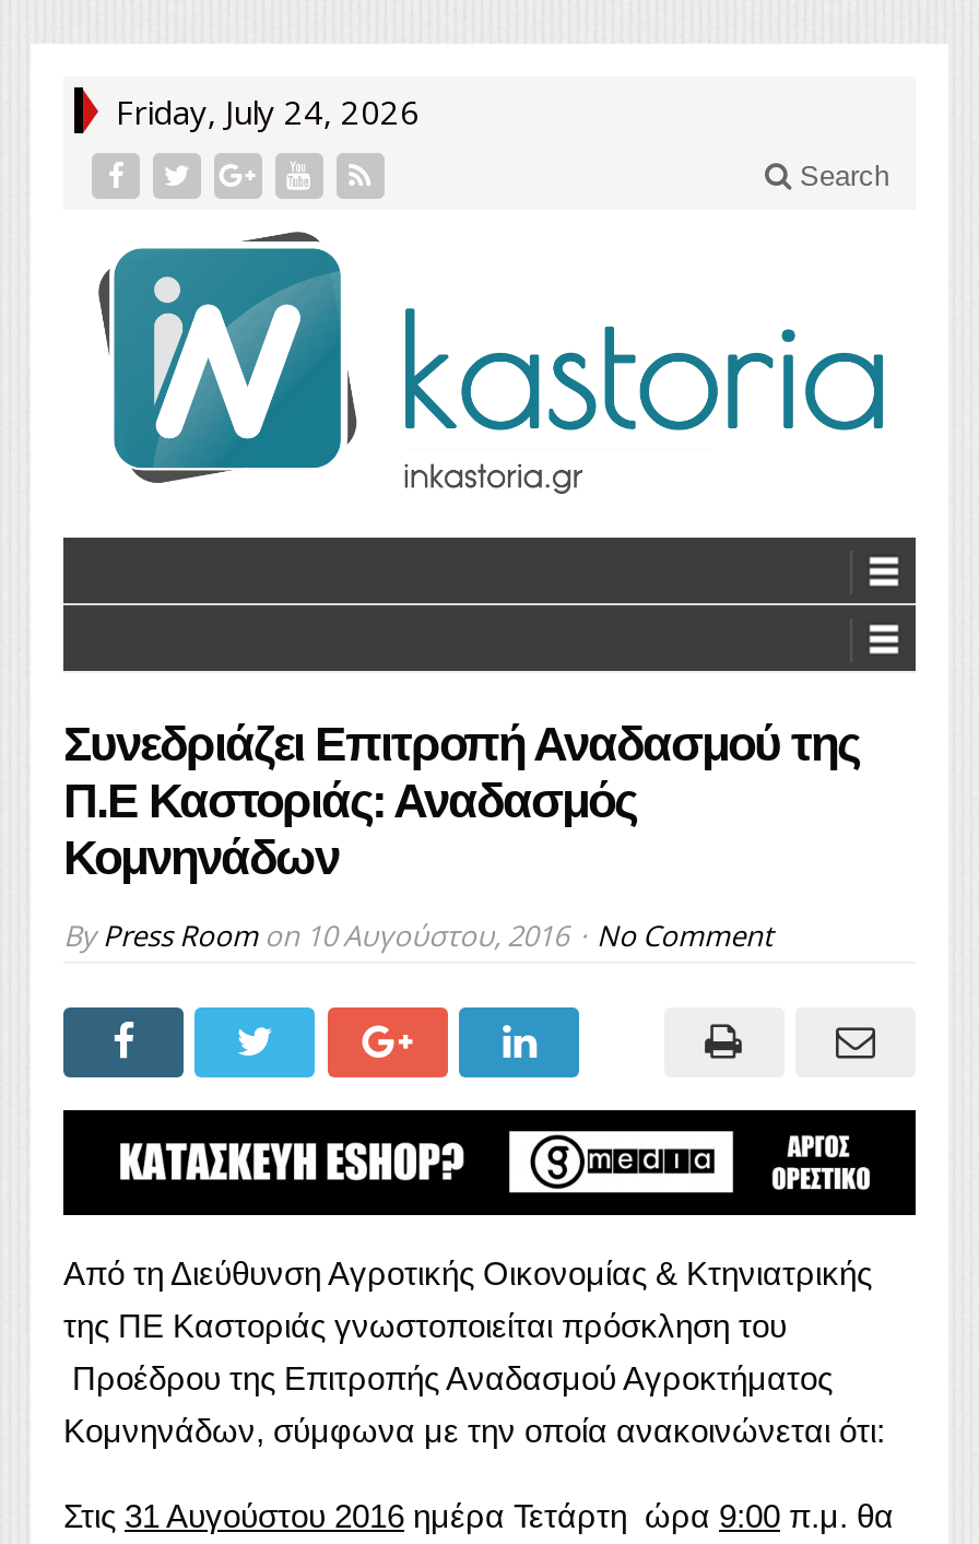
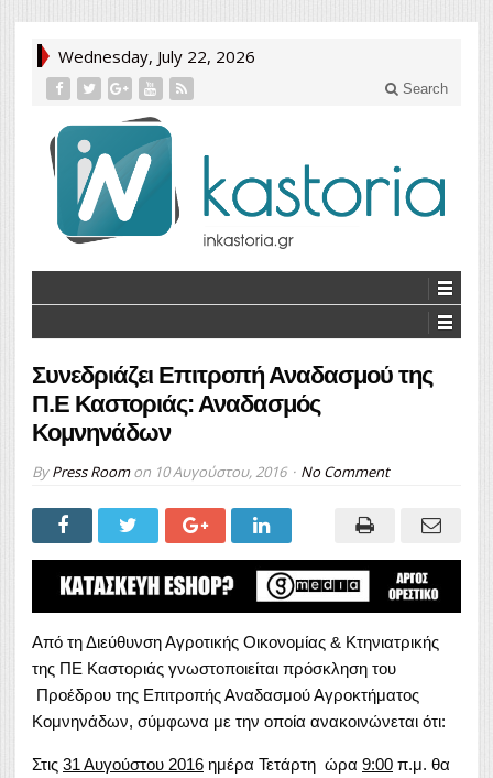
- Friday, July 24, 2026
+ Wednesday, July 22, 2026
